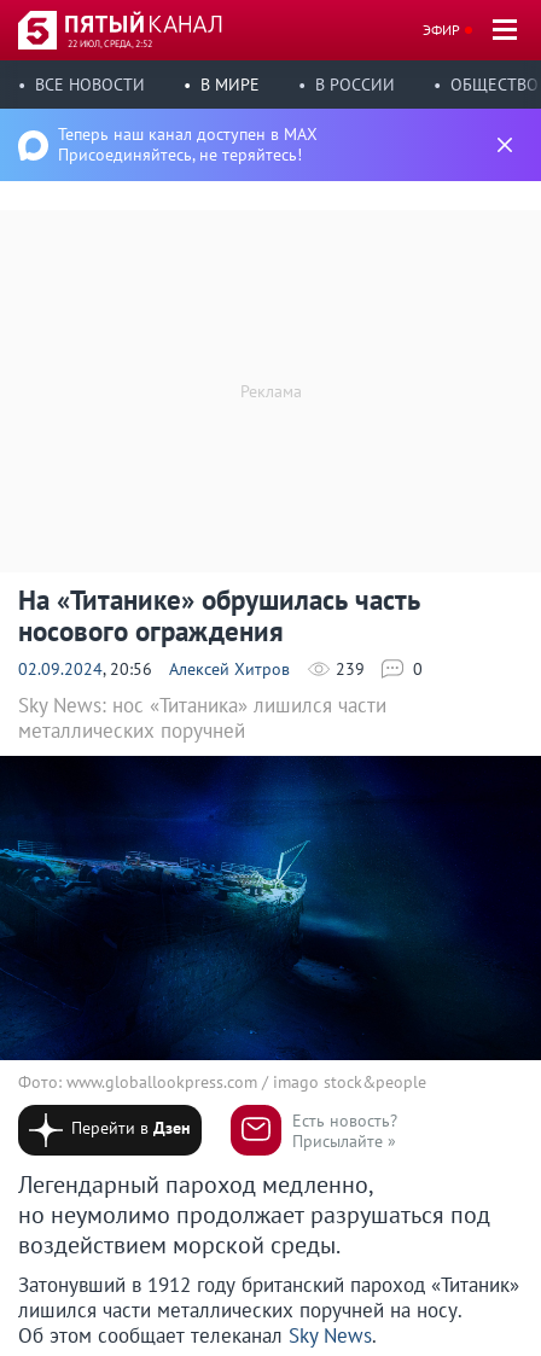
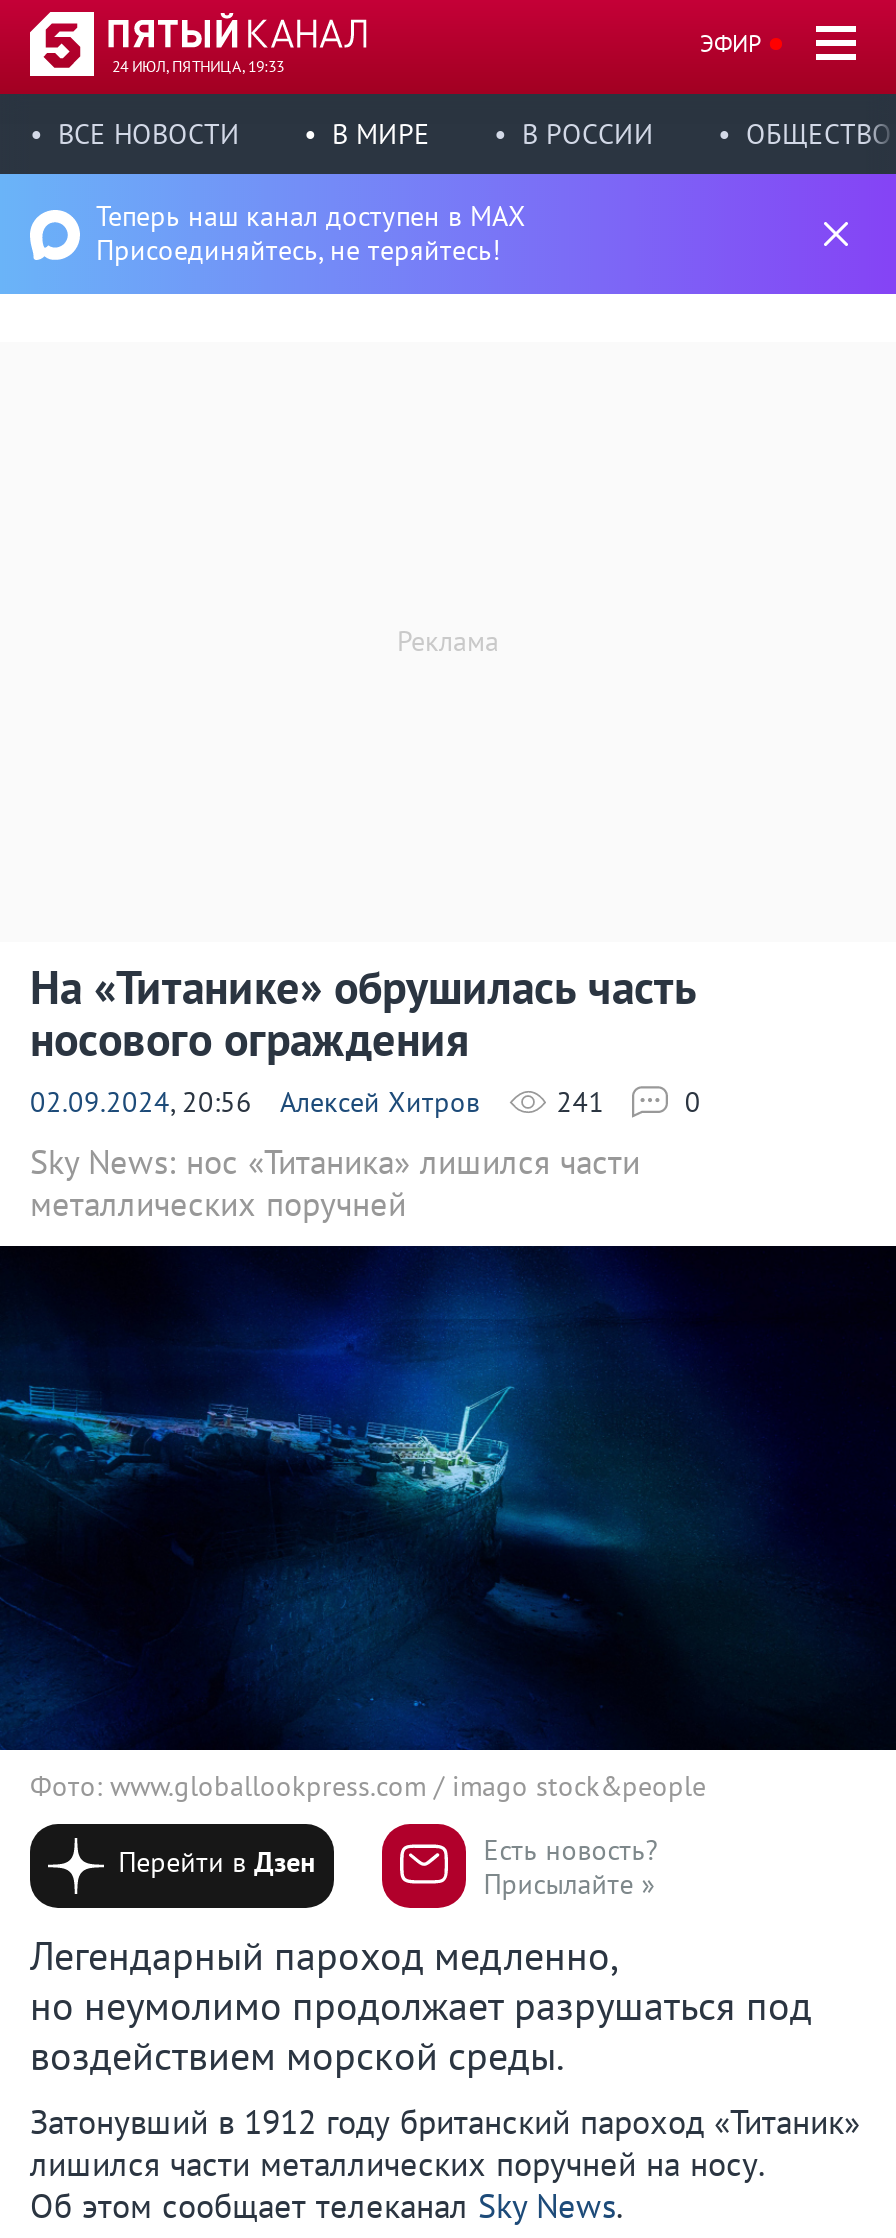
- 22 ИЮЛ, СРЕДА, 2:52
+ 24 ИЮЛ, ПЯТНИЦА, 19:33

- 239
+ 241
